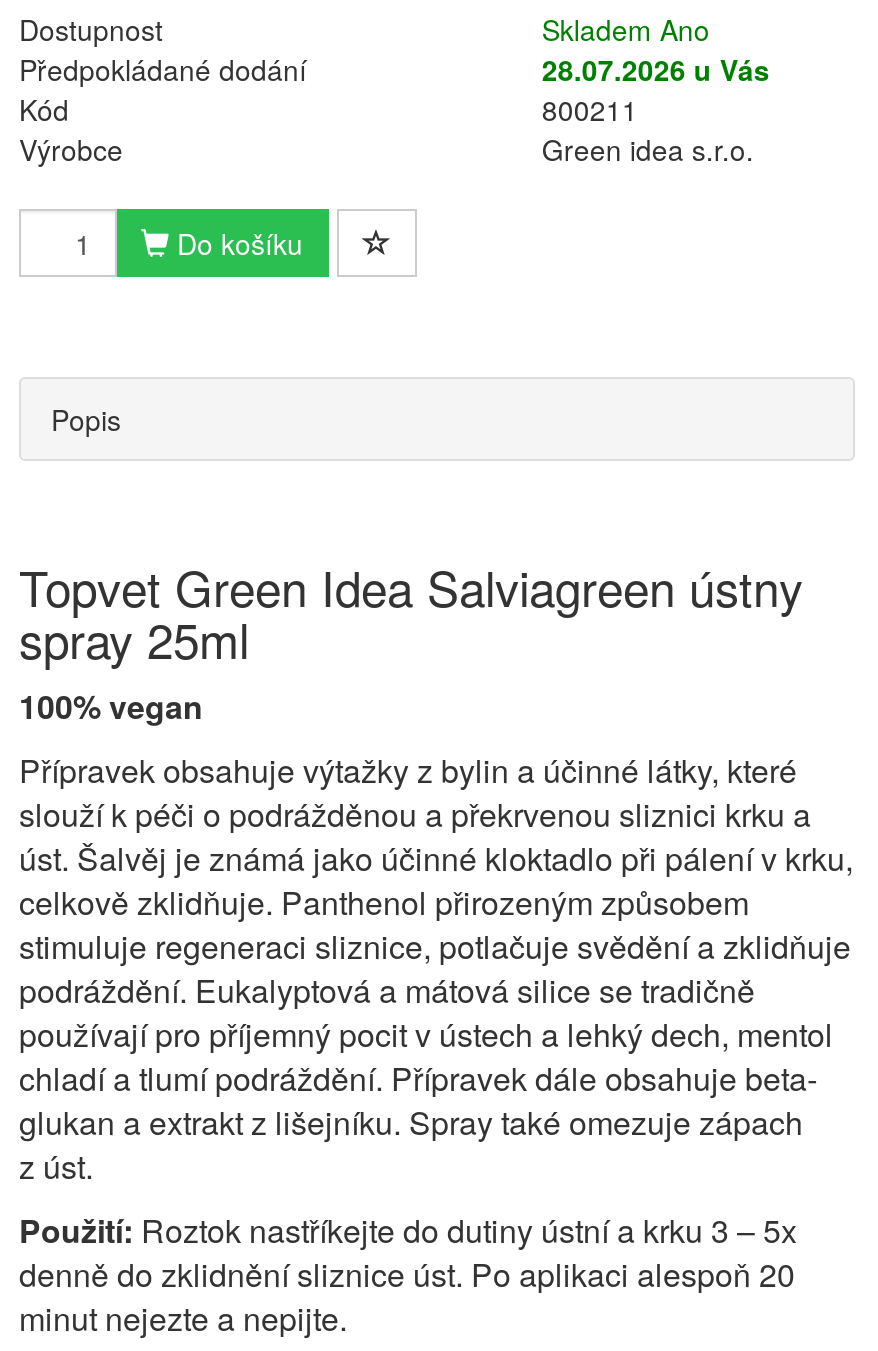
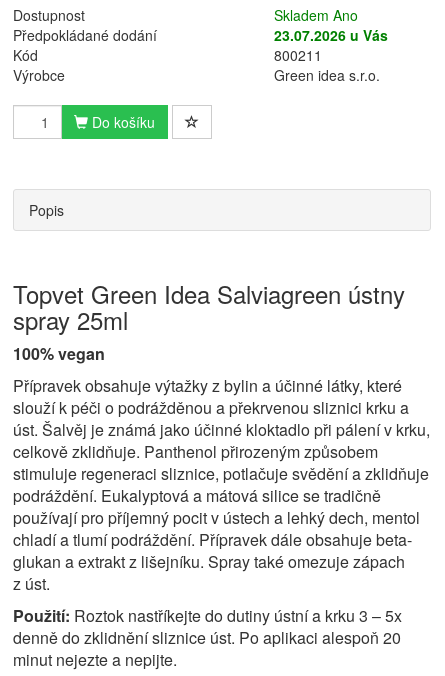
- 28.07.2026 u Vás
+ 23.07.2026 u Vás
